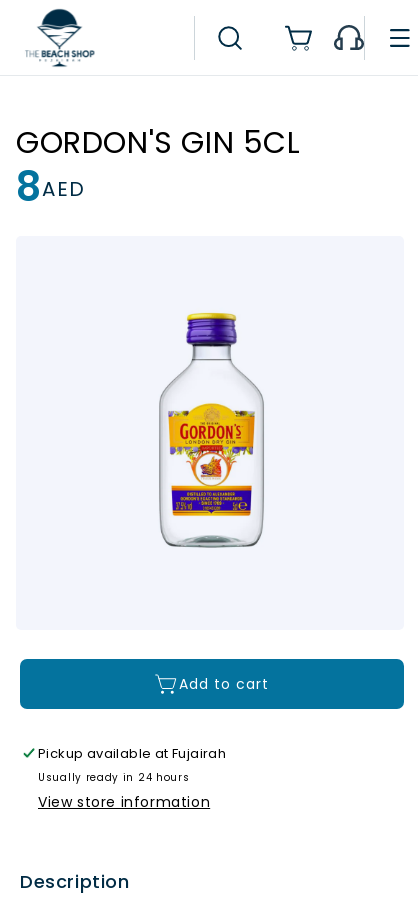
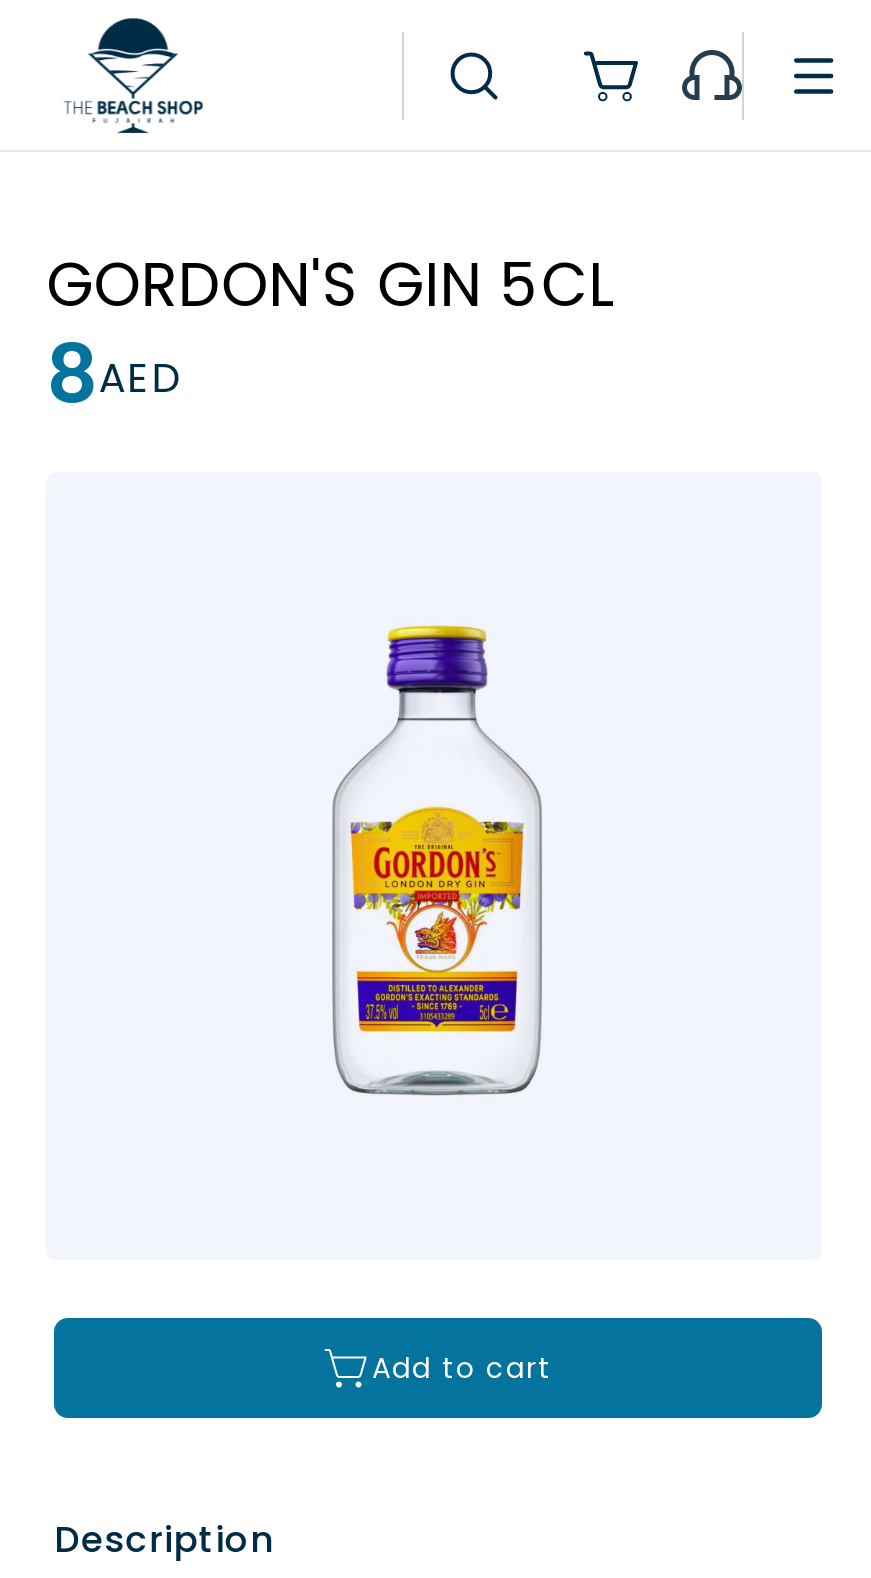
- Pickup available at Fujairah
- Usually ready in 24 hours
- View store information
